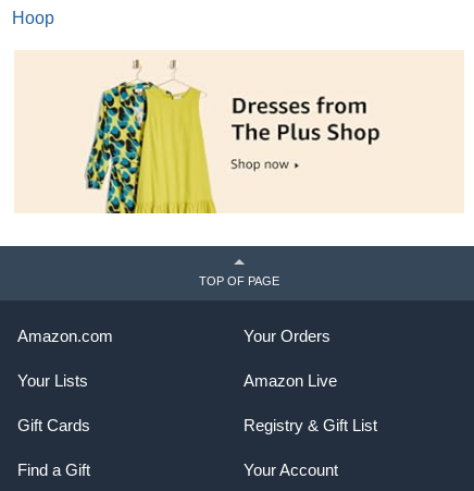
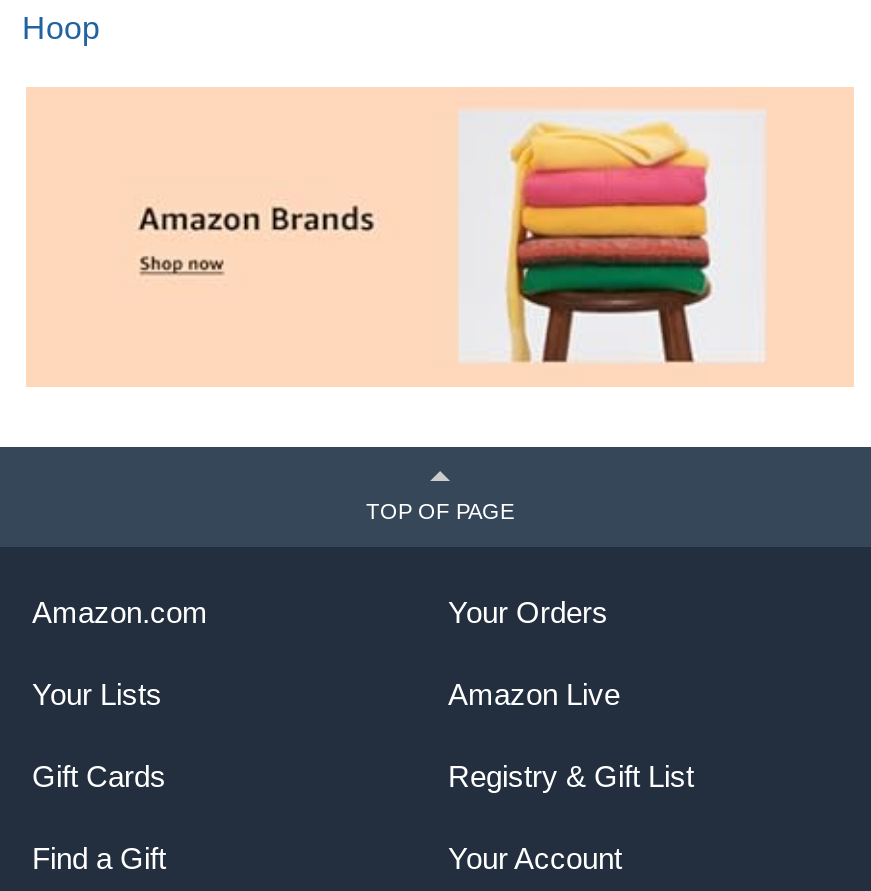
- [image]
+ [image]
